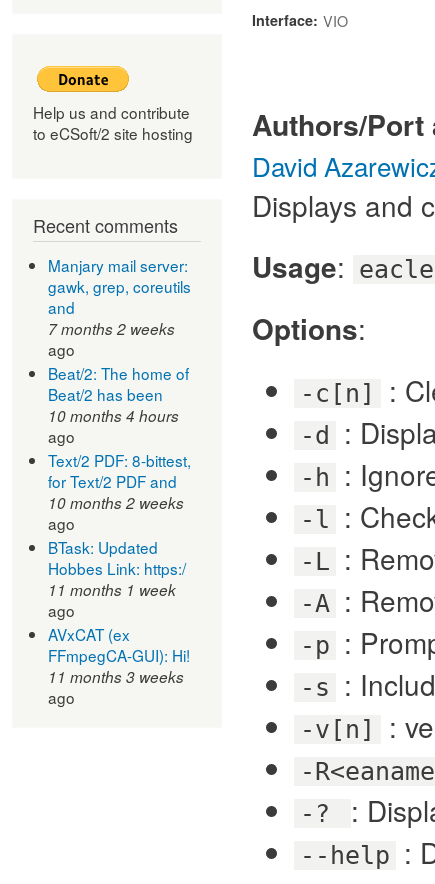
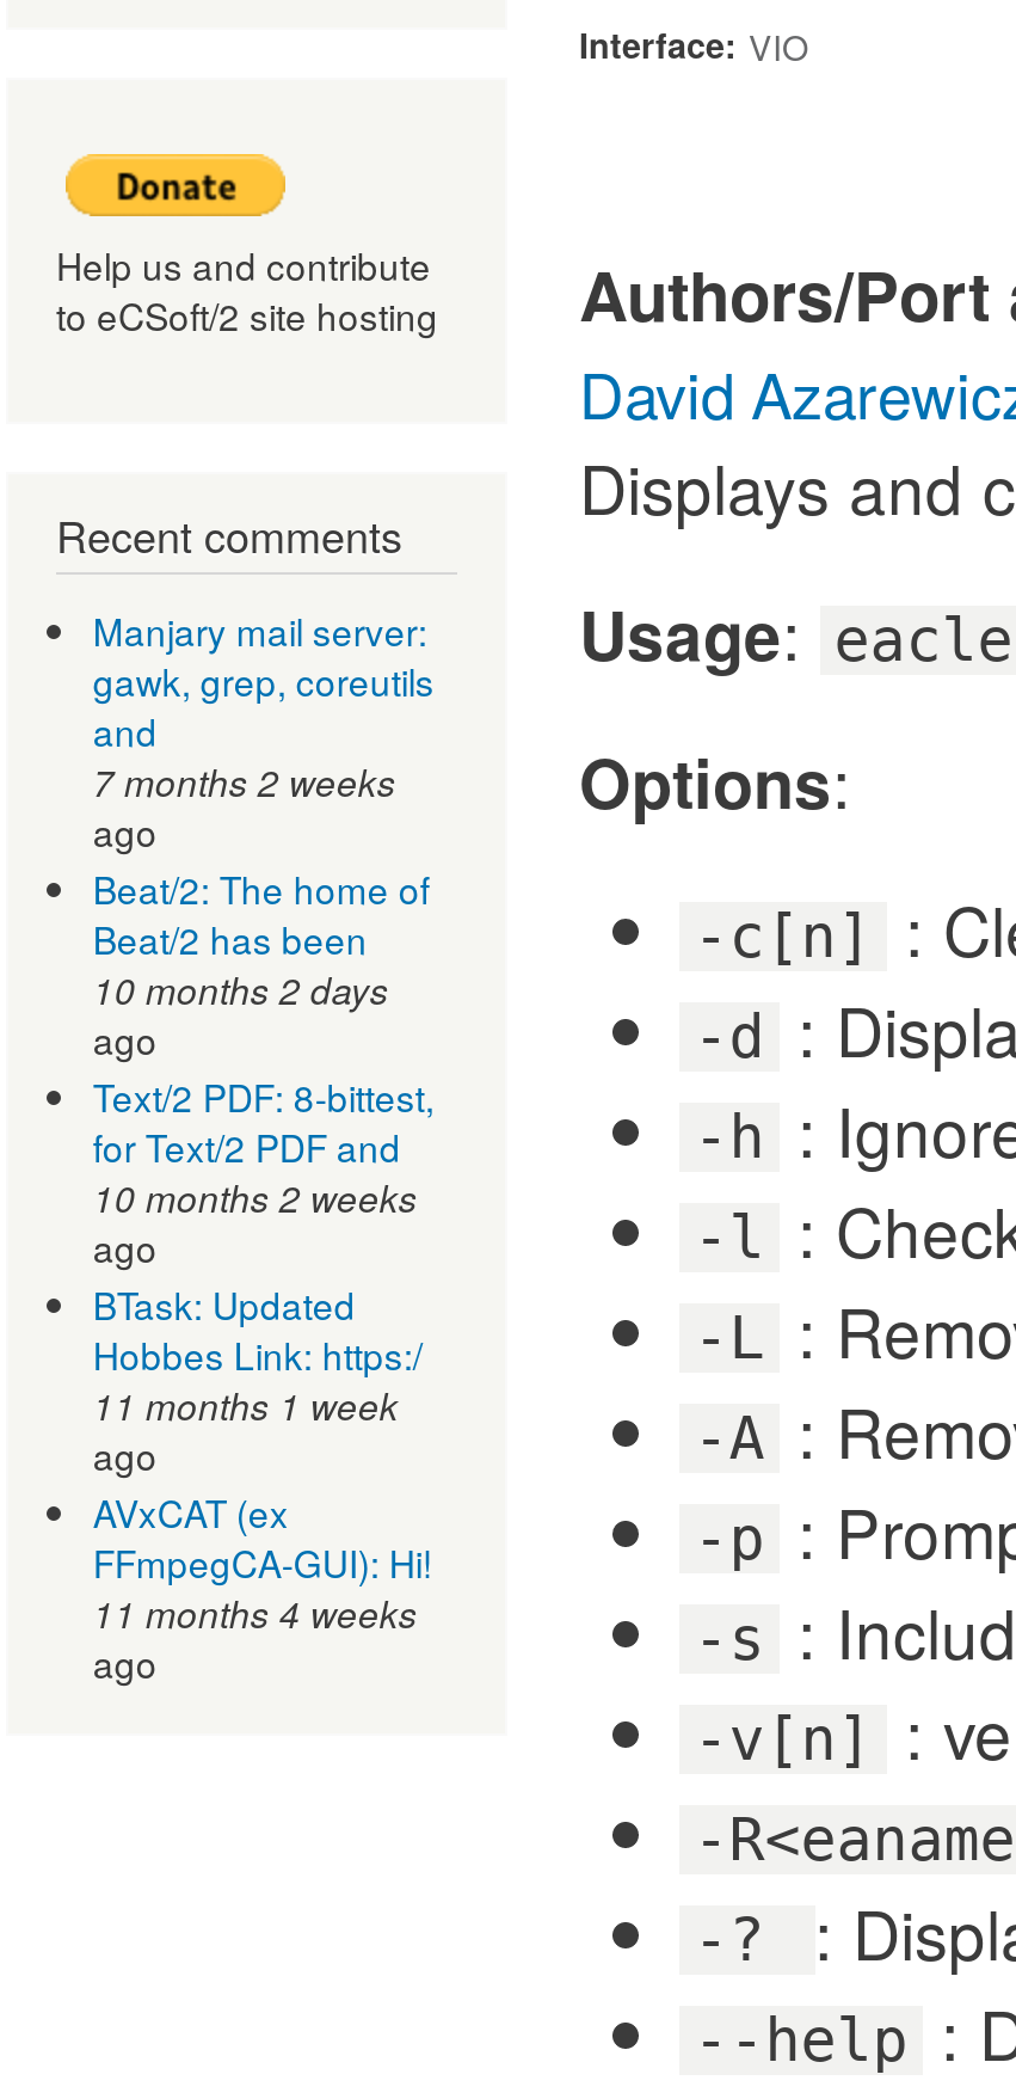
- 10 months 4 hours
+ 10 months 2 days

- 11 months 3 weeks
+ 11 months 4 weeks
